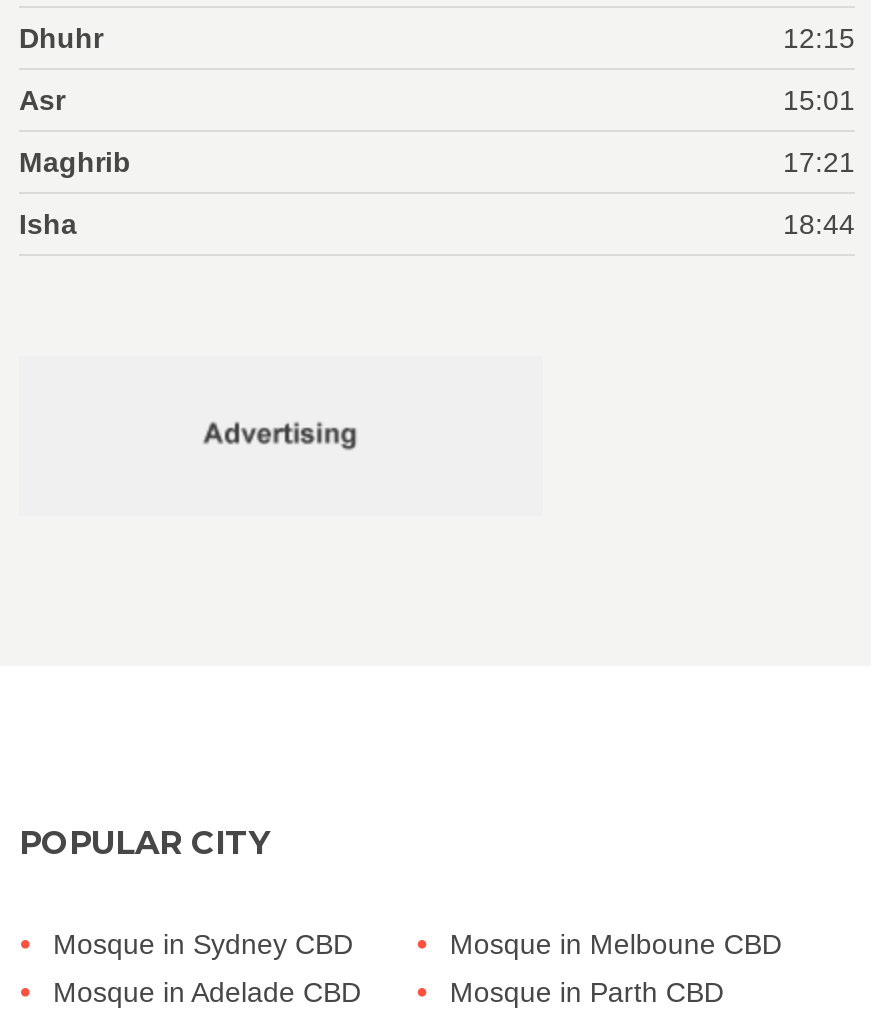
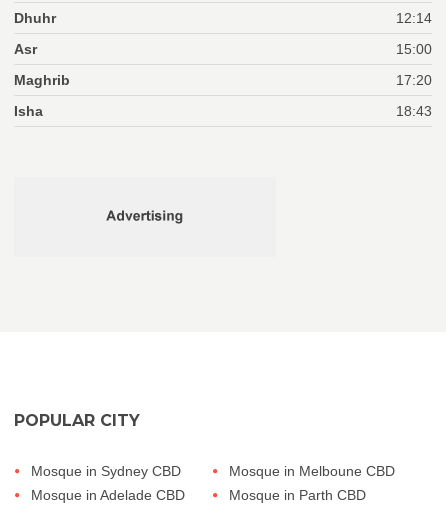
- 12:15
+ 12:14

- 15:01
+ 15:00

- 17:21
+ 17:20

- 18:44
+ 18:43
